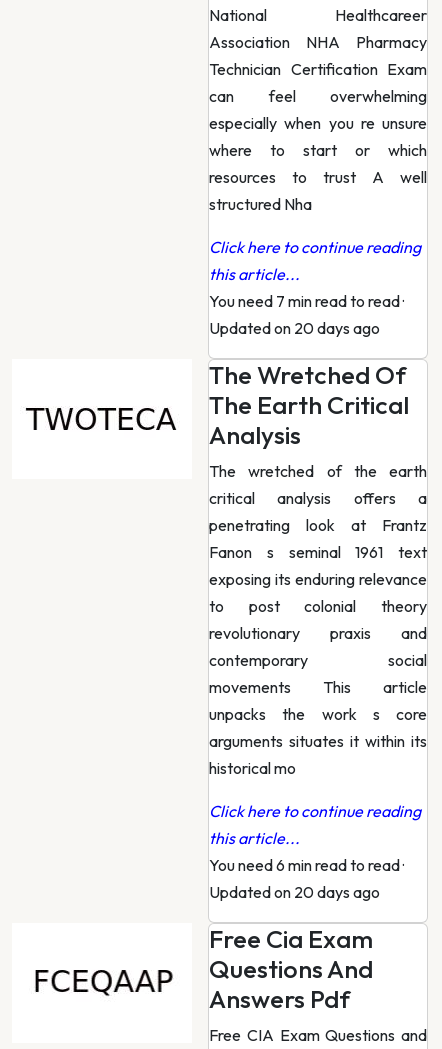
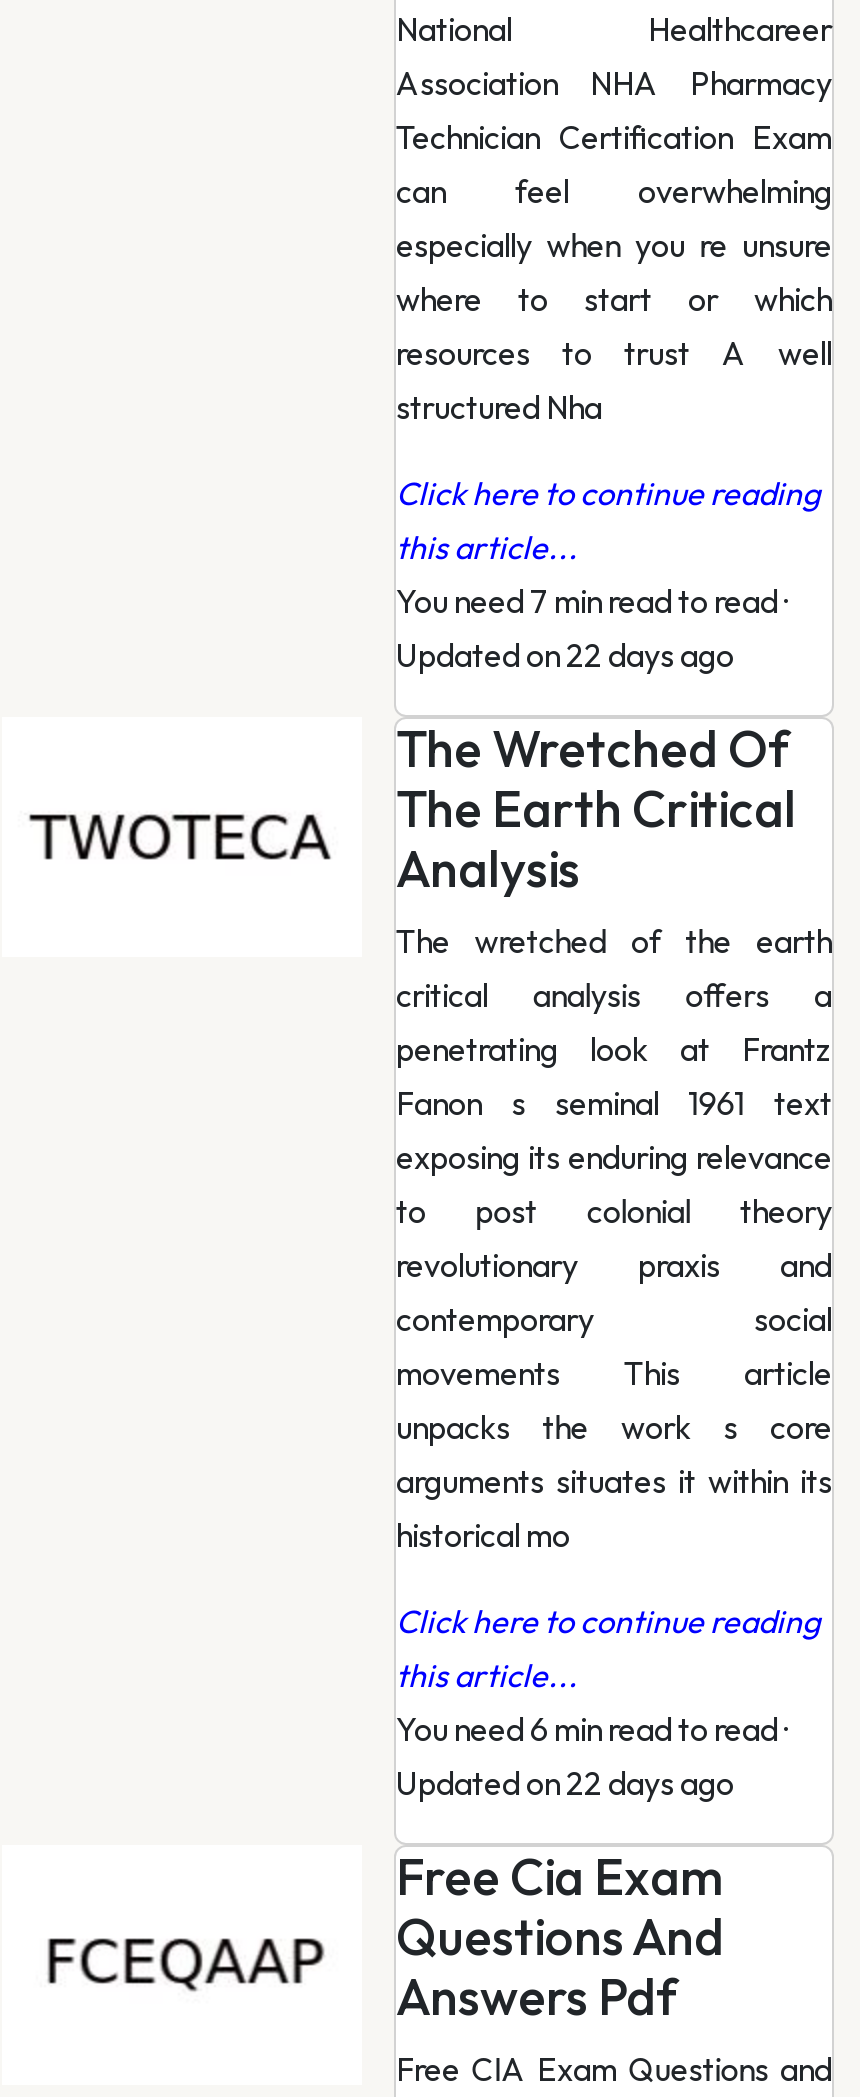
- Updated on 20 days ago
+ Updated on 22 days ago

- Updated on 20 days ago
+ Updated on 22 days ago
